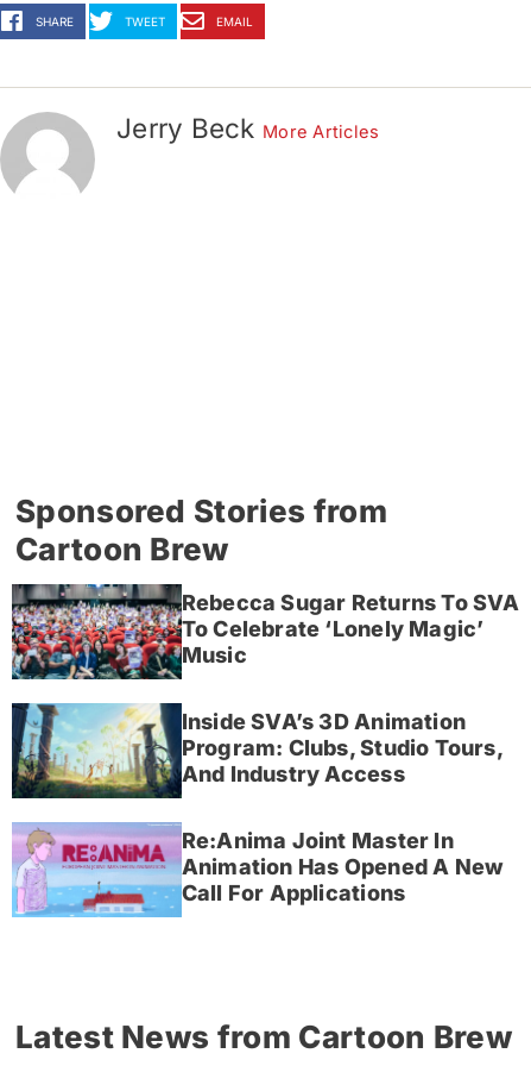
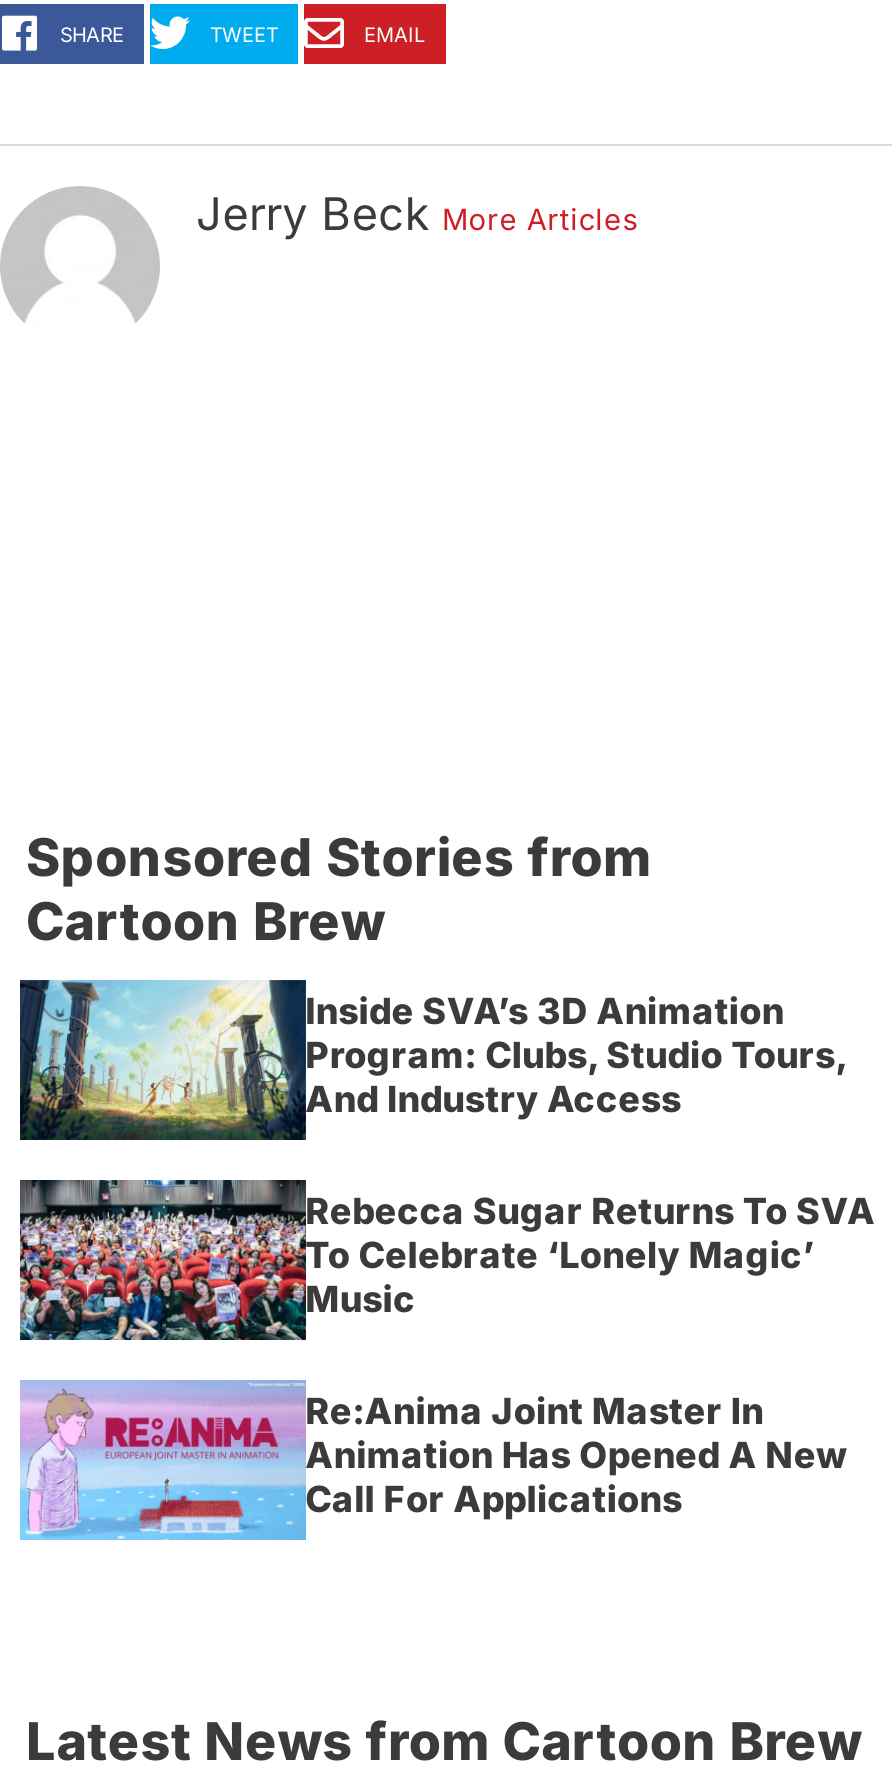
moved down: [image] | Rebecca Sugar Returns To SVA | To Celebrate ‘Lonely Magic’ | Music

moved up: [image] | Inside SVA’s 3D Animation | Program: Clubs, Studio Tours, | And Industry Access
